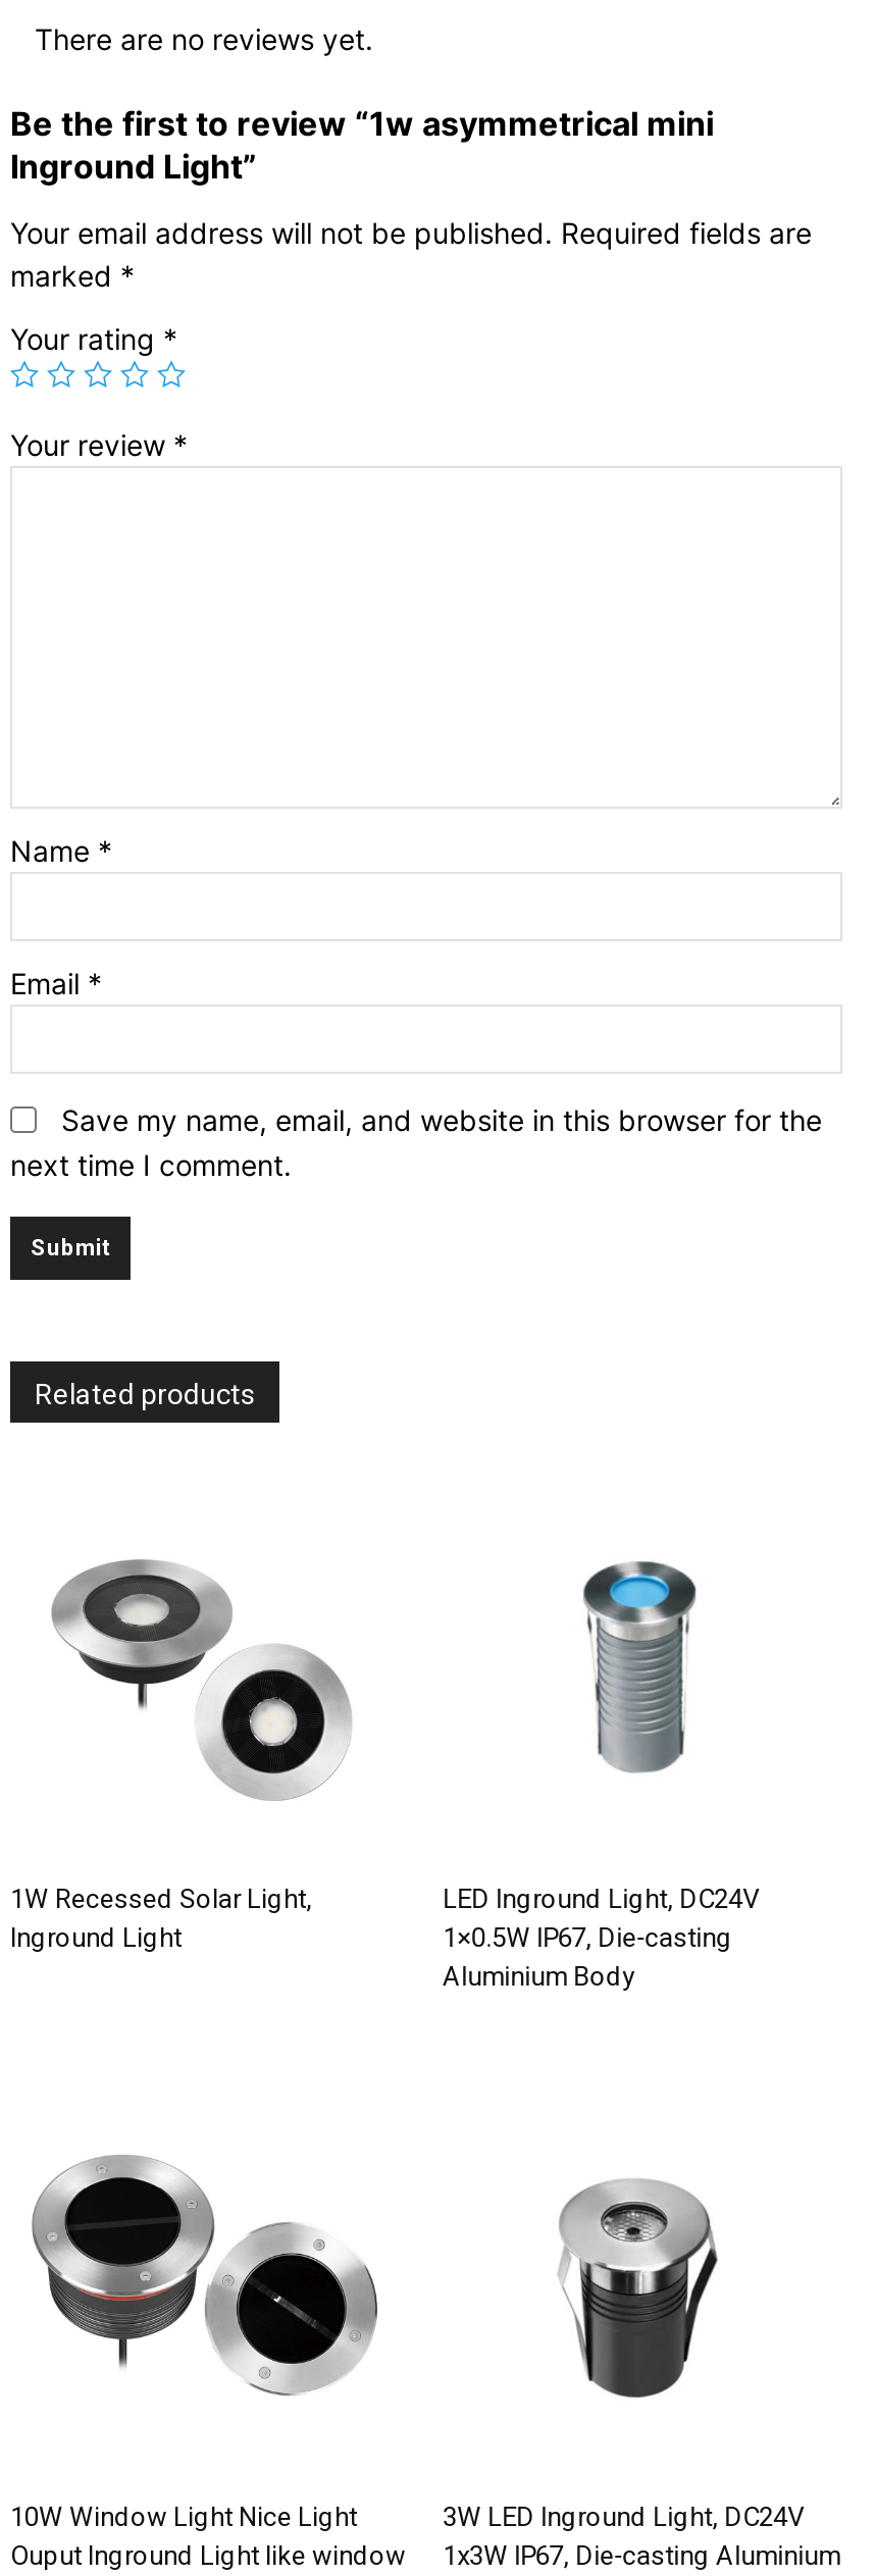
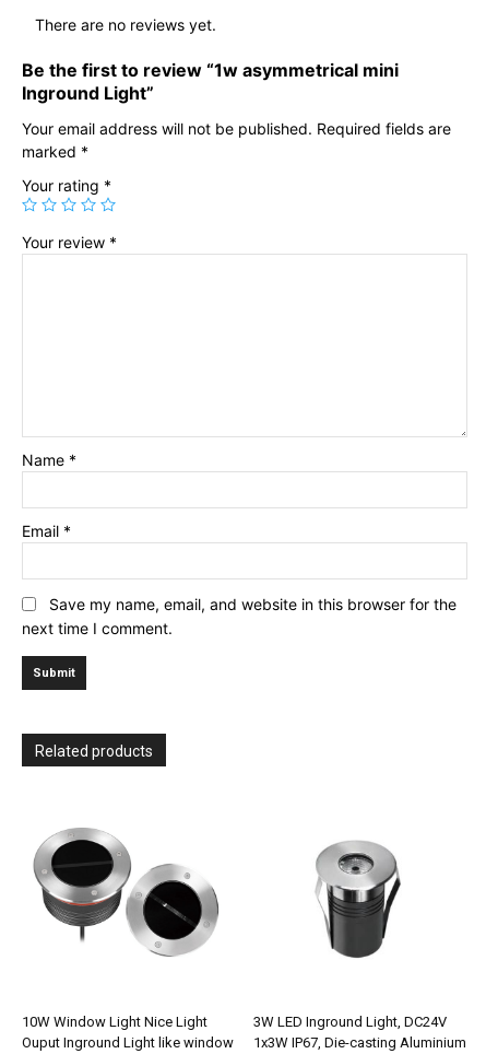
- [image]

- [image]

- 1W Recessed Solar Light,
- Inground Light

- LED Inground Light, DC24V
- 1×0.5W IP67, Die-casting
- Aluminium Body
